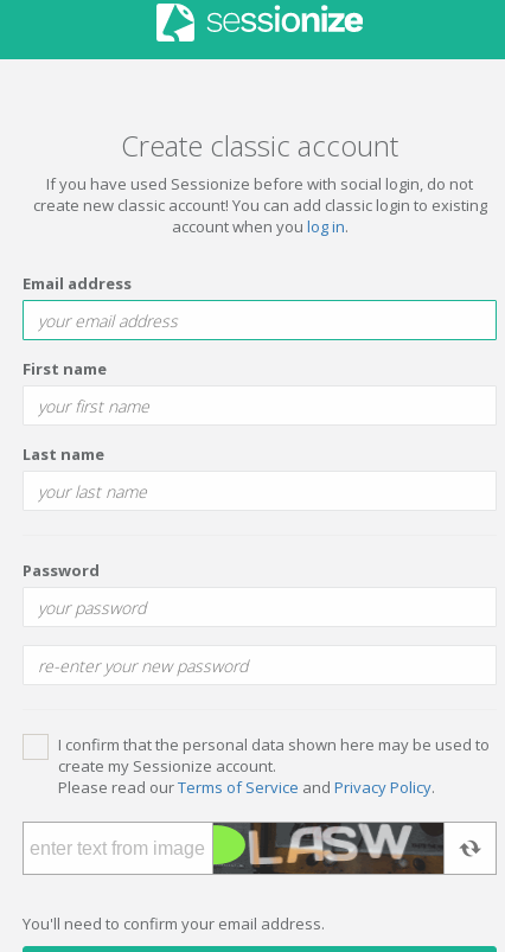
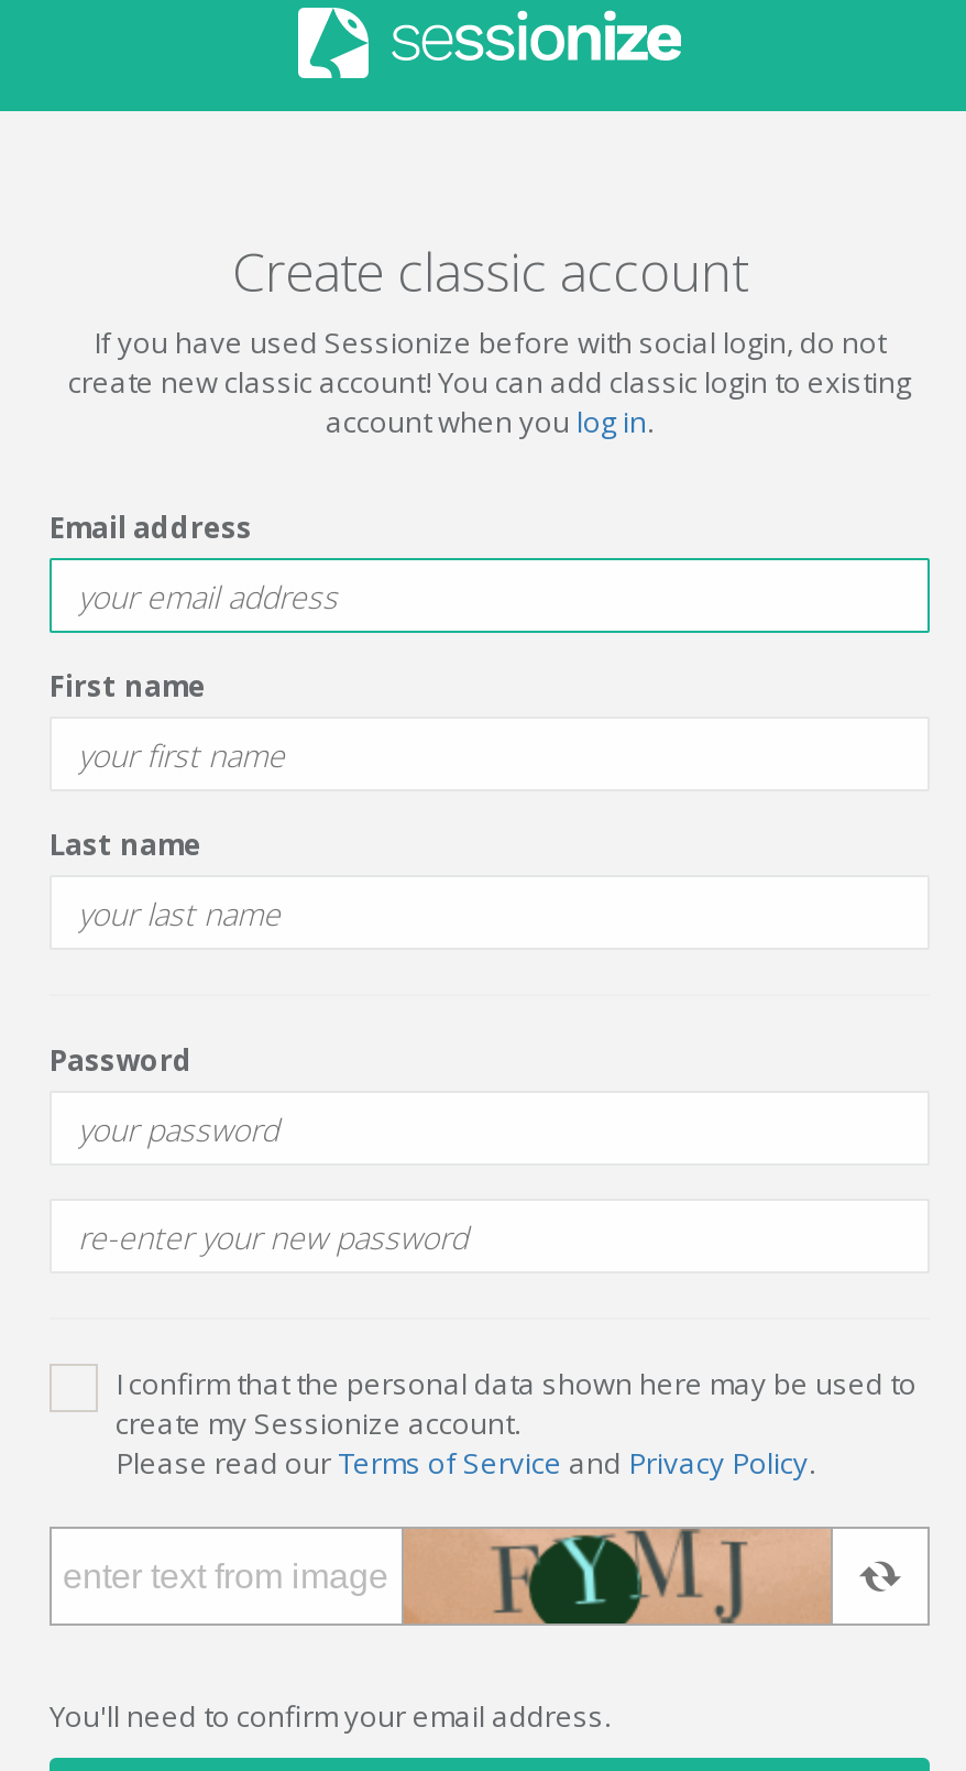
- [image]
+ [image]
